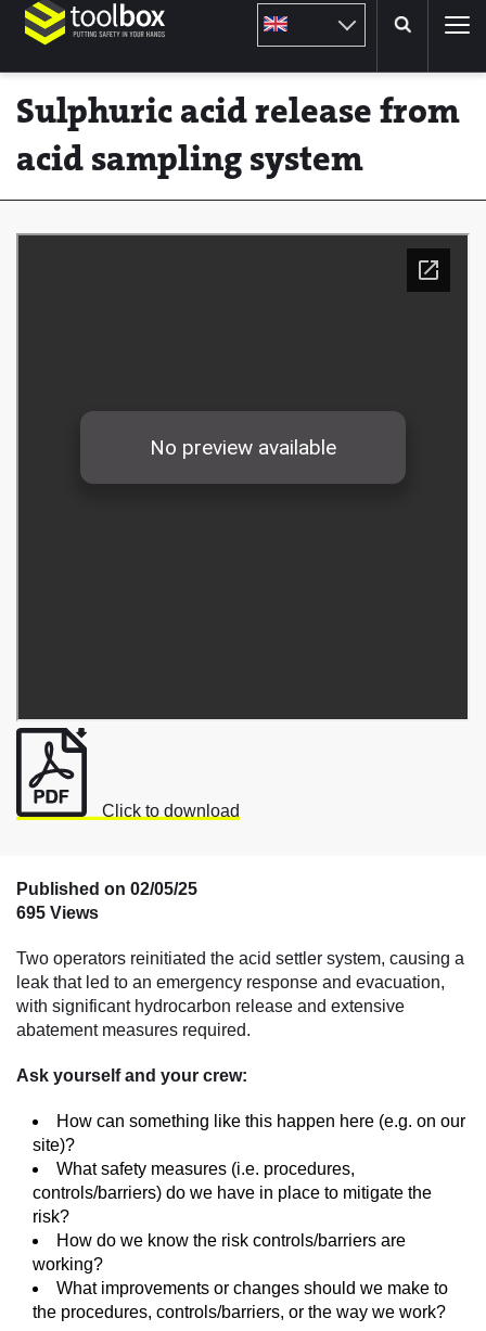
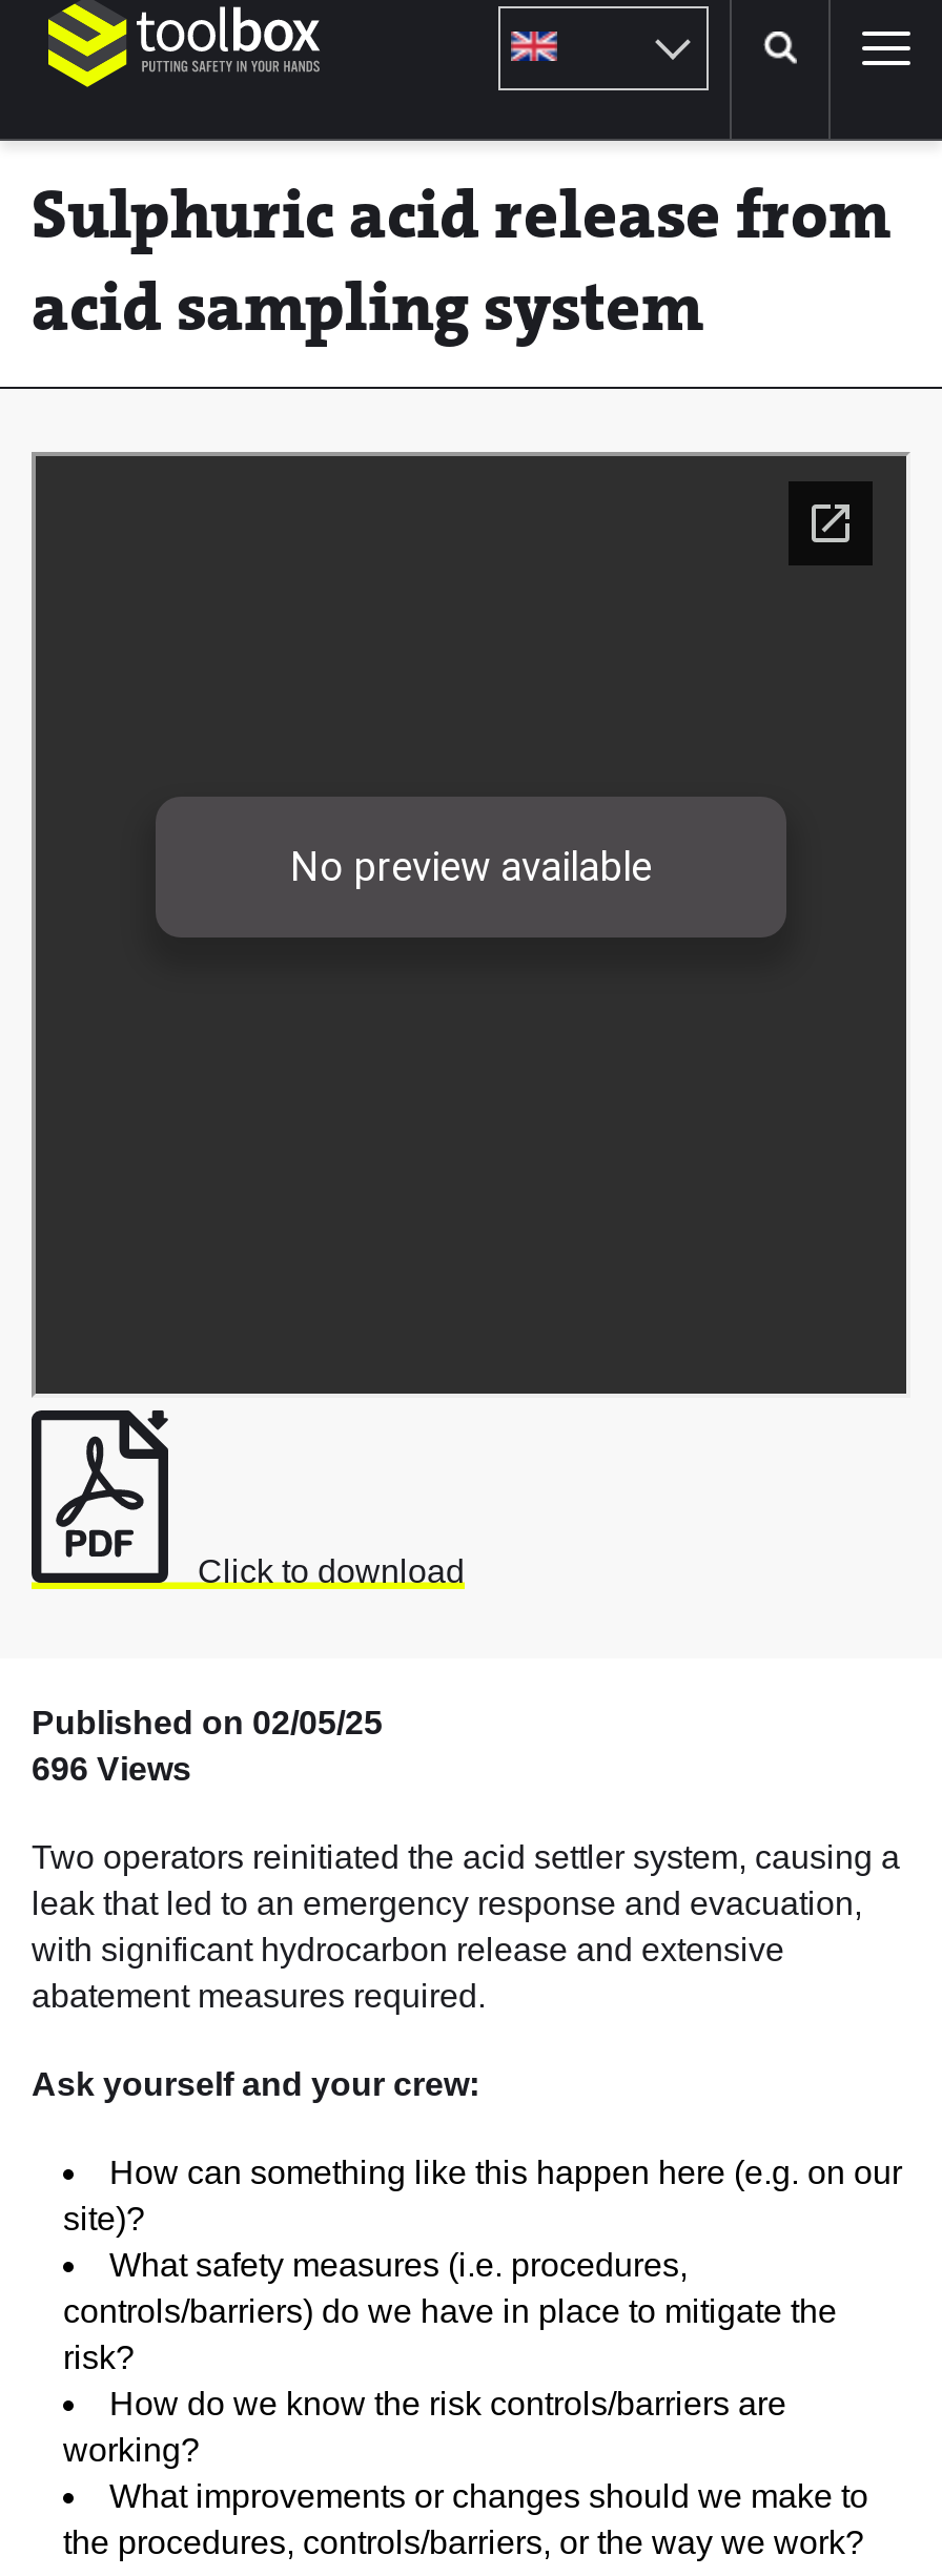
- 695 Views
+ 696 Views
